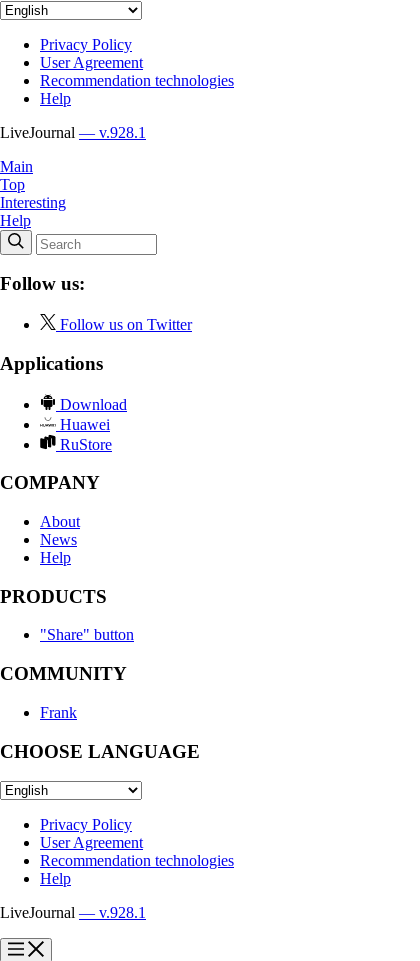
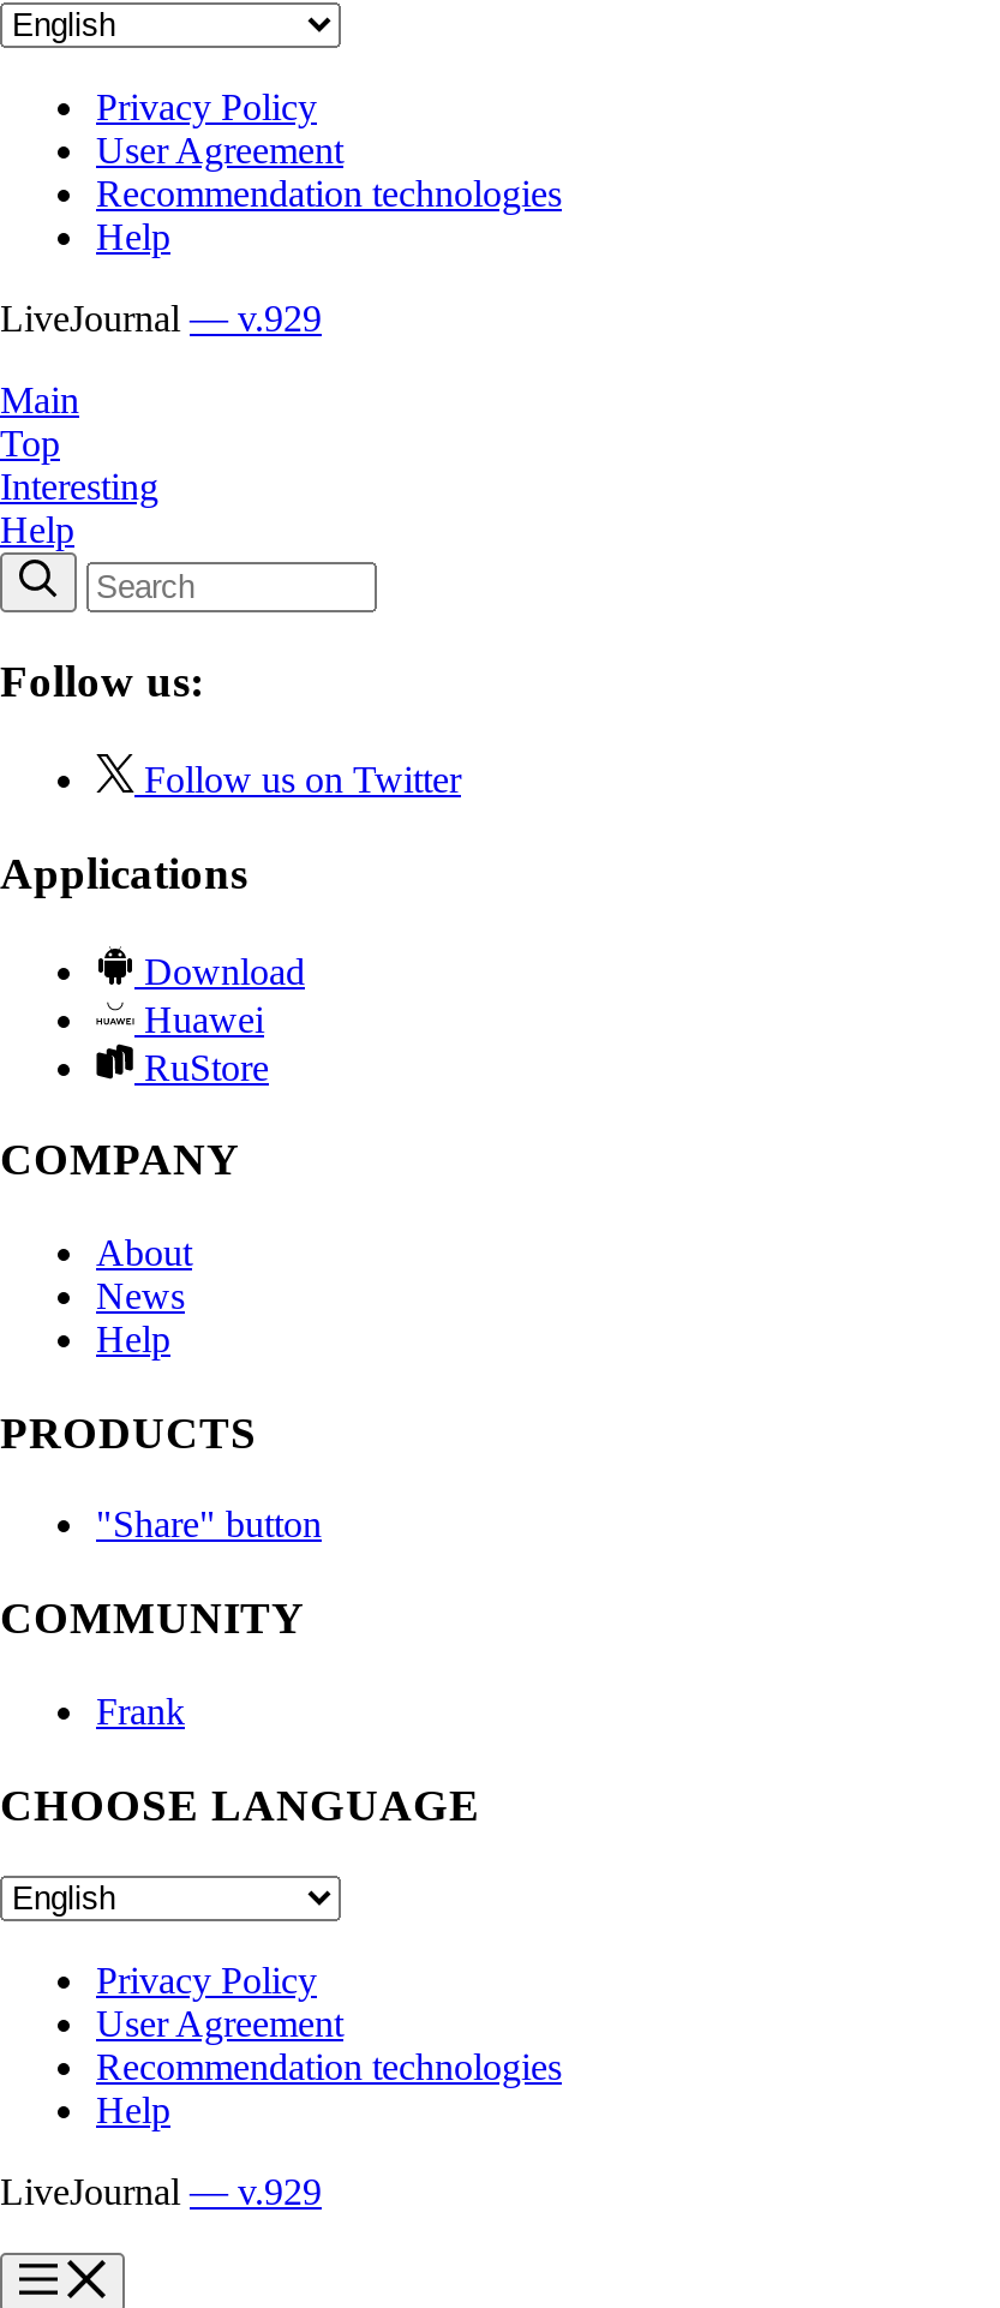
- LiveJournal — v.928.1
+ LiveJournal — v.929

- LiveJournal — v.928.1
+ LiveJournal — v.929
